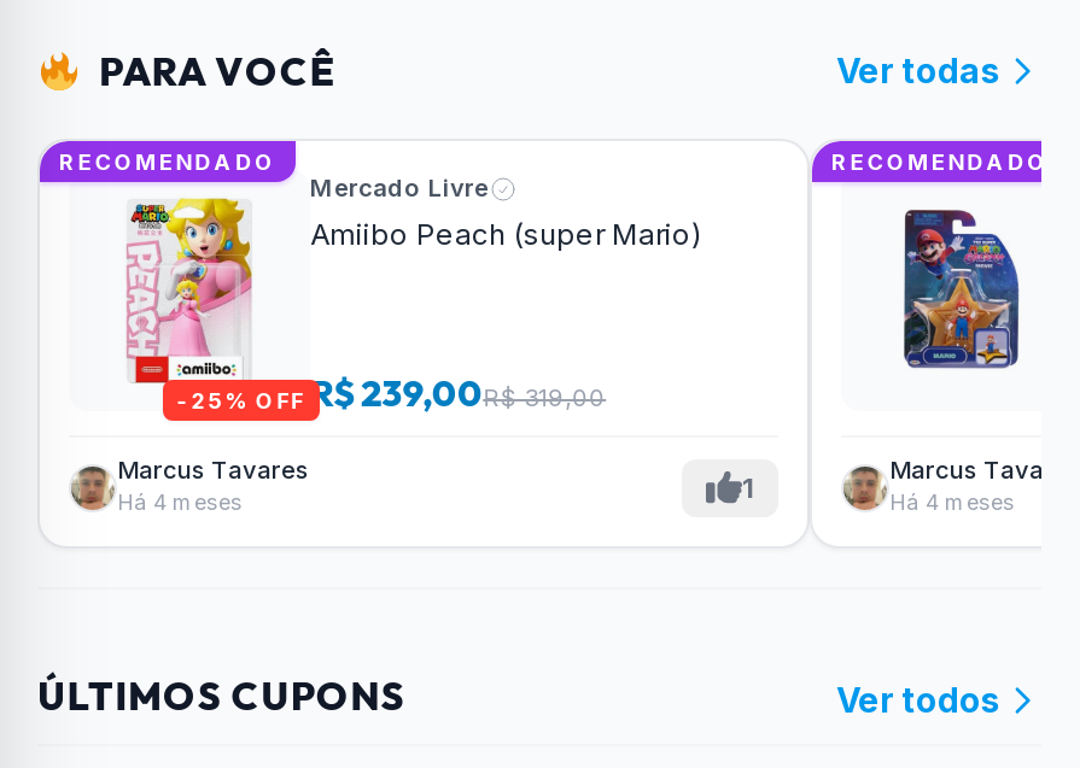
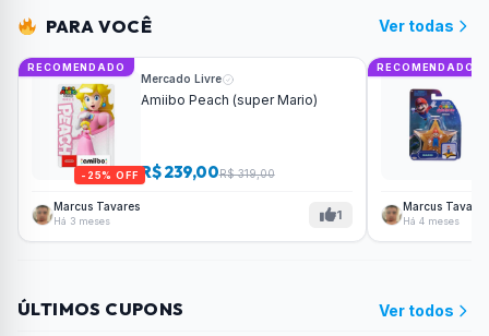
- Há 4 meses
+ Há 3 meses
